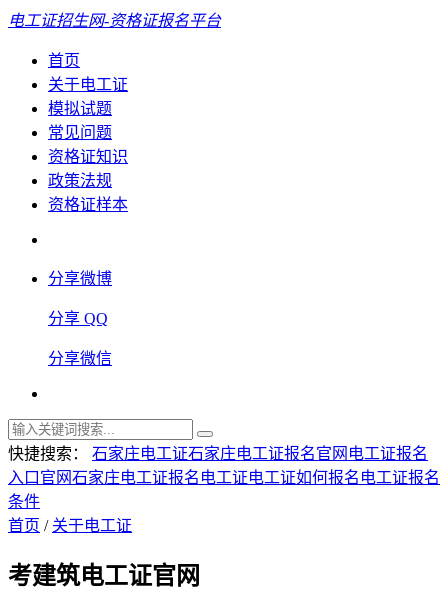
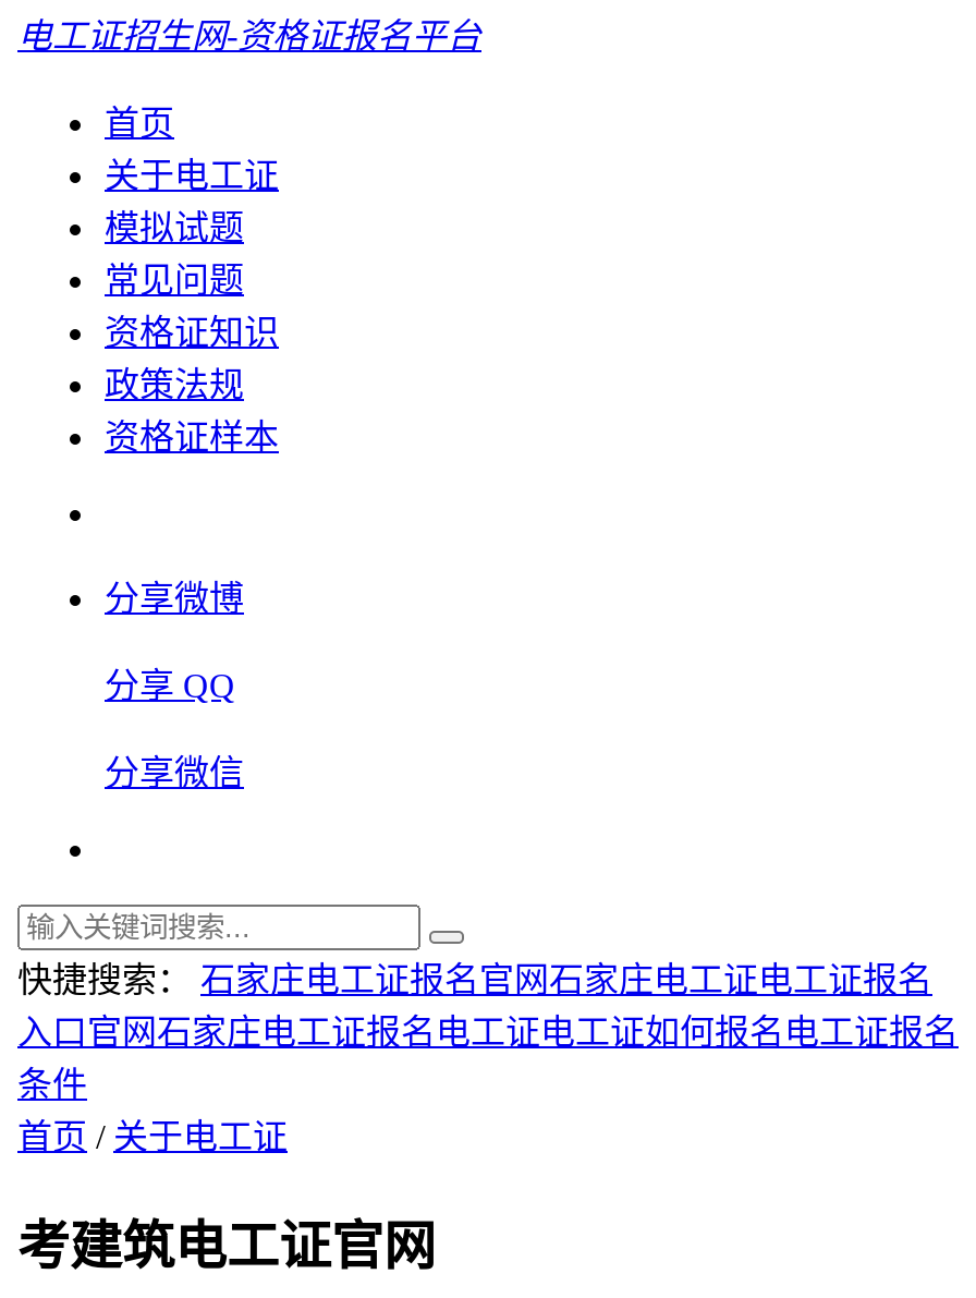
- 快捷搜索： 石家庄电工证石家庄电工证报名官网电工证报名
+ 快捷搜索： 石家庄电工证报名官网石家庄电工证电工证报名
